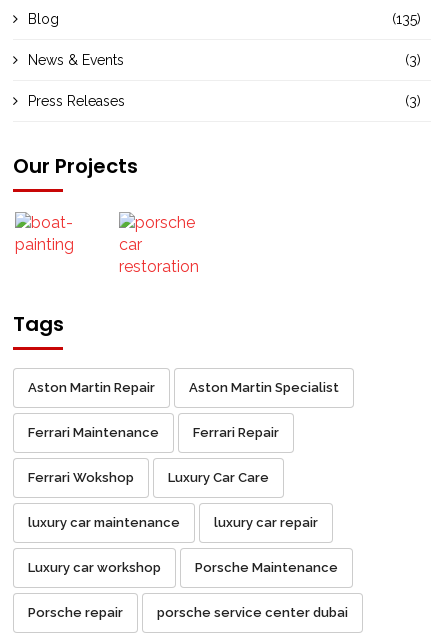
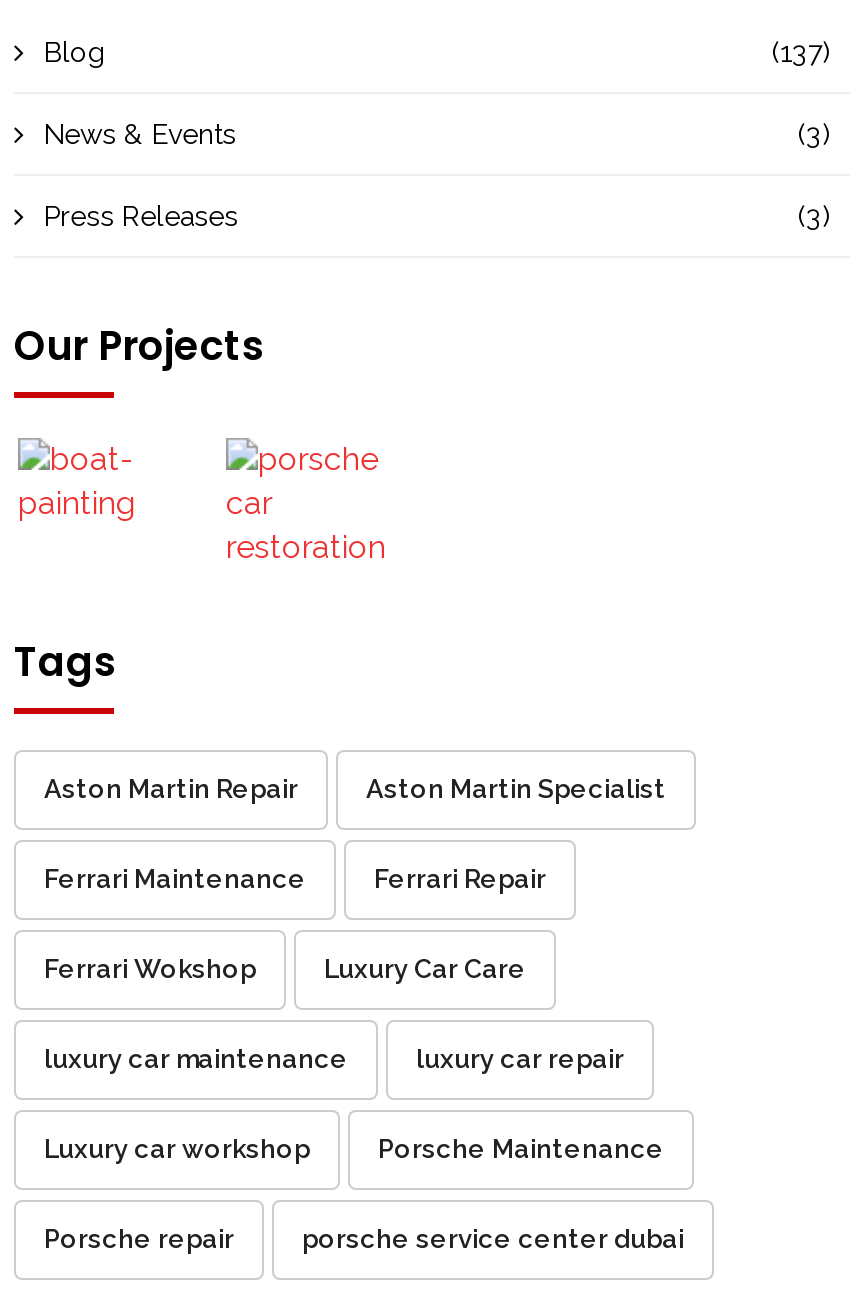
- (135)
+ (137)
